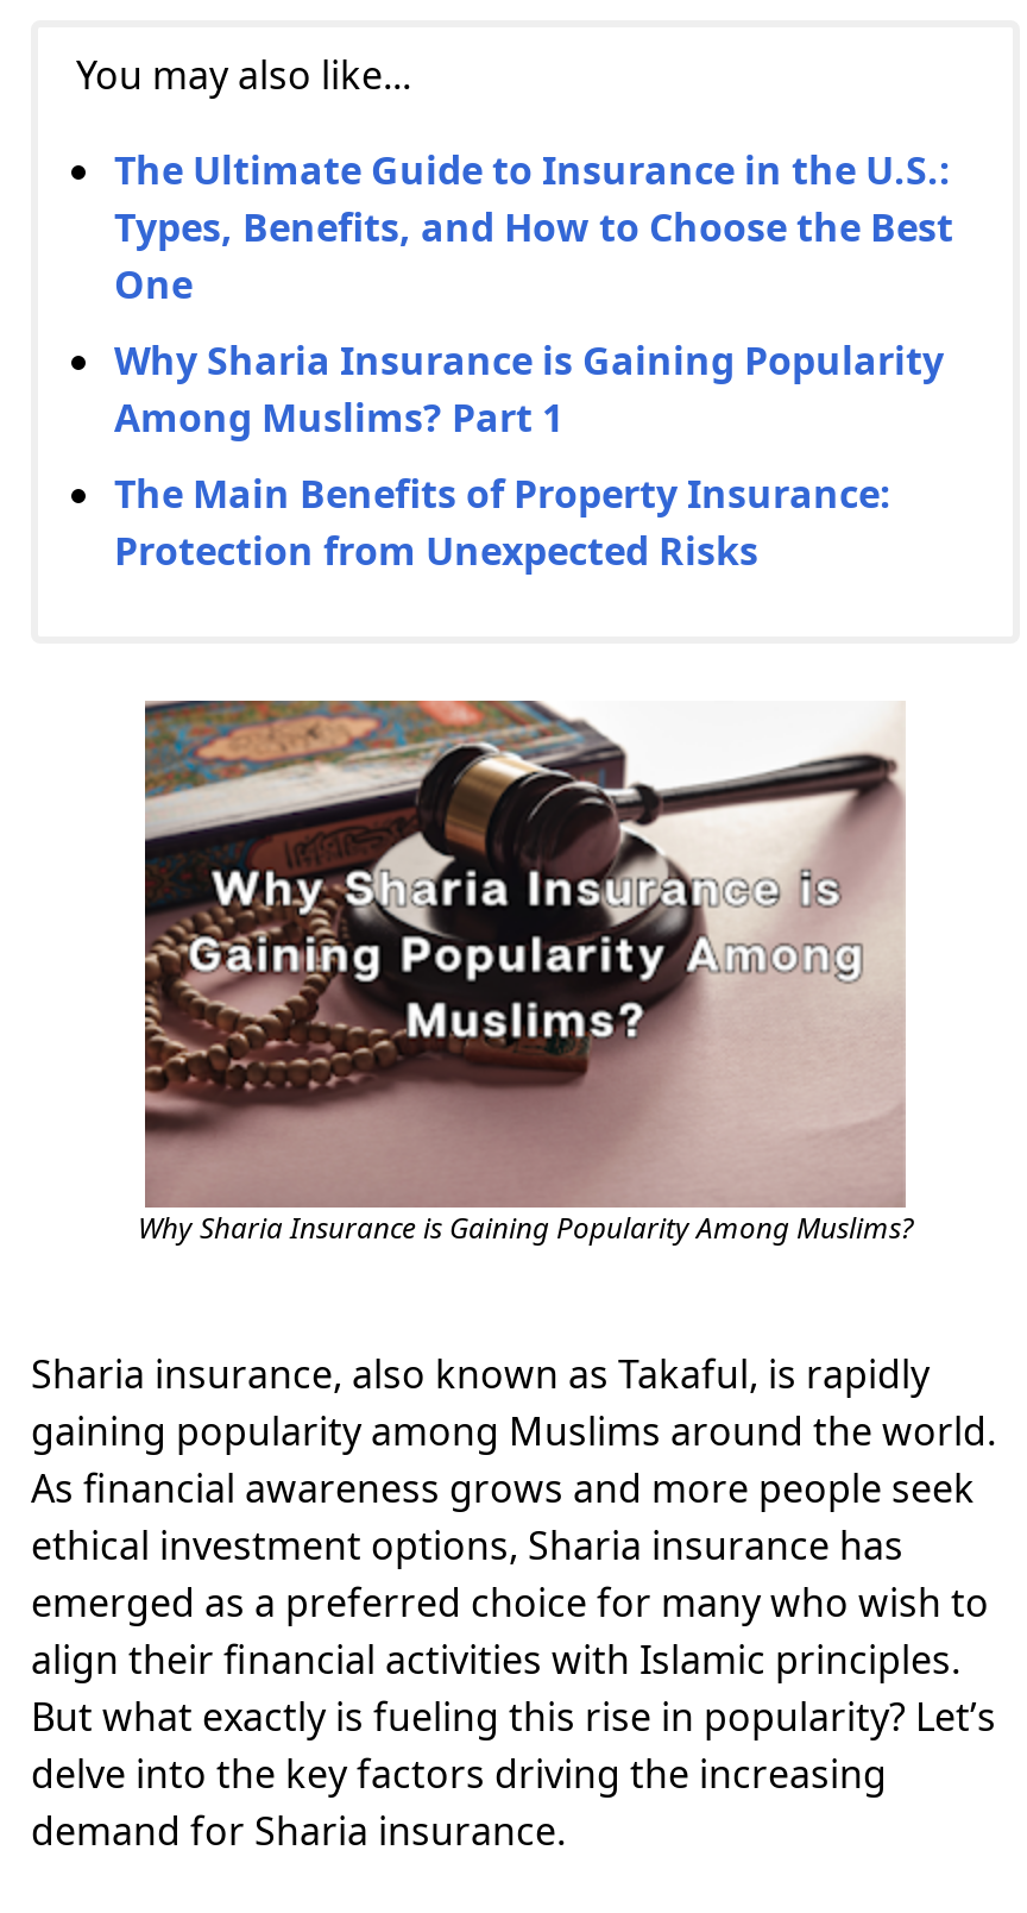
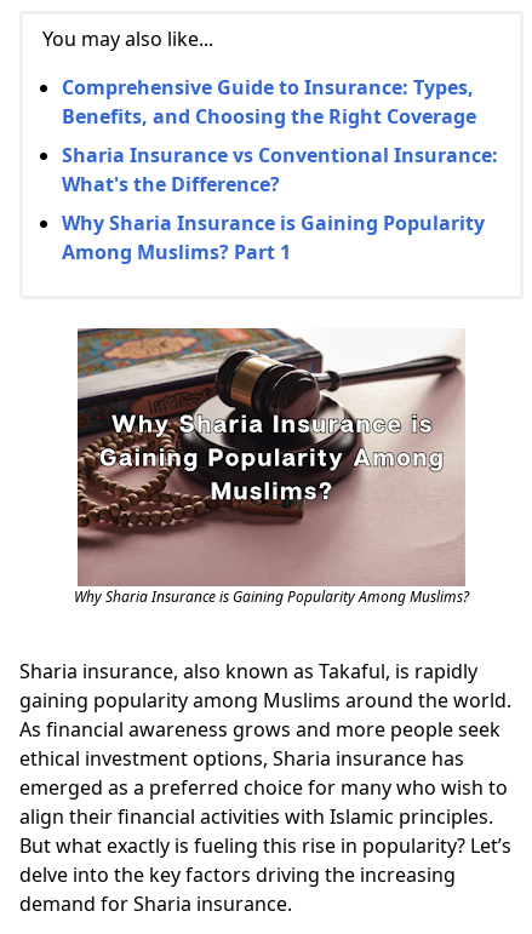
- The Ultimate Guide to Insurance in the U.S.:
- Types, Benefits, and How to Choose the Best
- One
+ Comprehensive Guide to Insurance: Types,
+ Benefits, and Choosing the Right Coverage
+ Sharia Insurance vs Conventional Insurance:
+ What's the Difference?

moved down: Why Sharia Insurance is Gaining Popularity | Among Muslims? Part 1

- The Main Benefits of Property Insurance:
- Protection from Unexpected Risks
